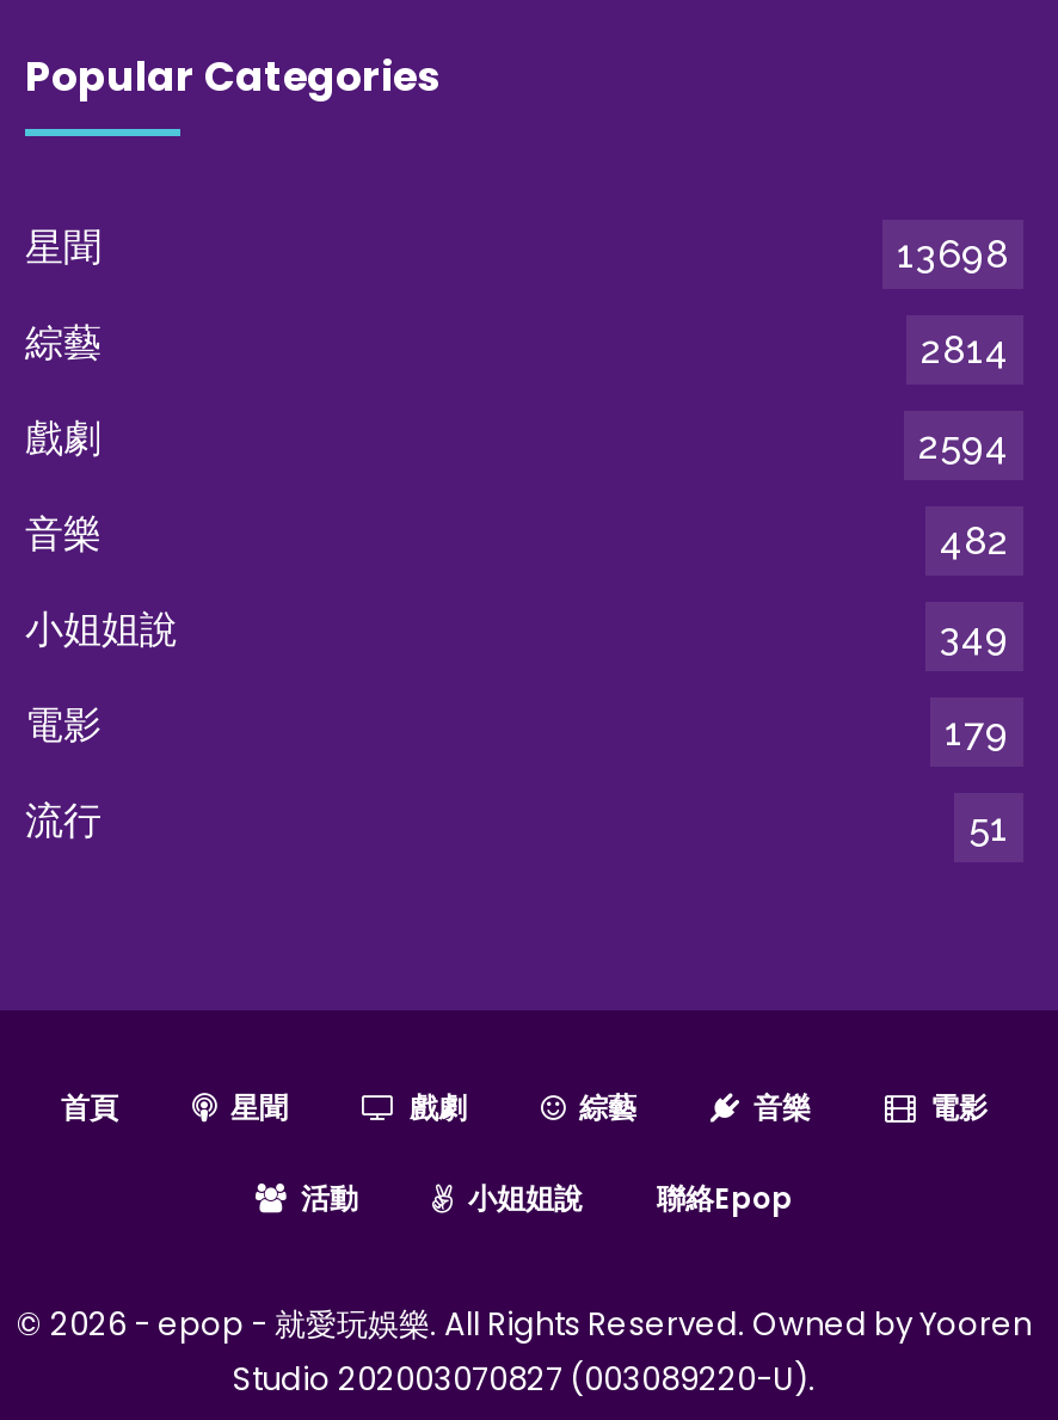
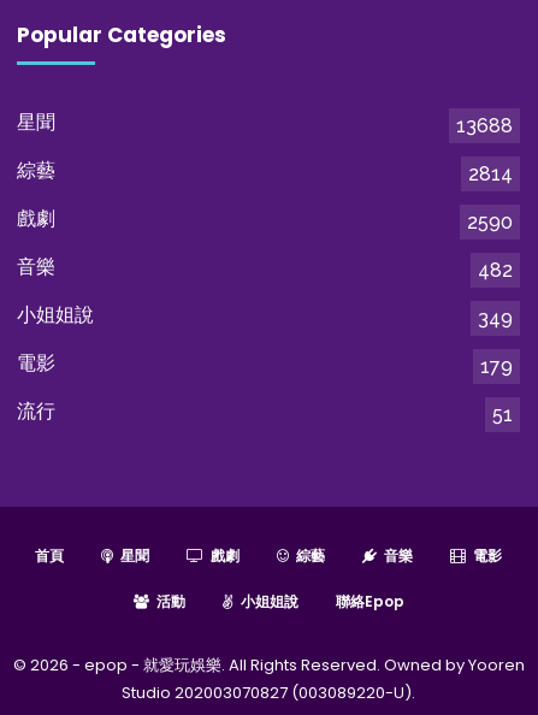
- 13698
+ 13688

- 2594
+ 2590
